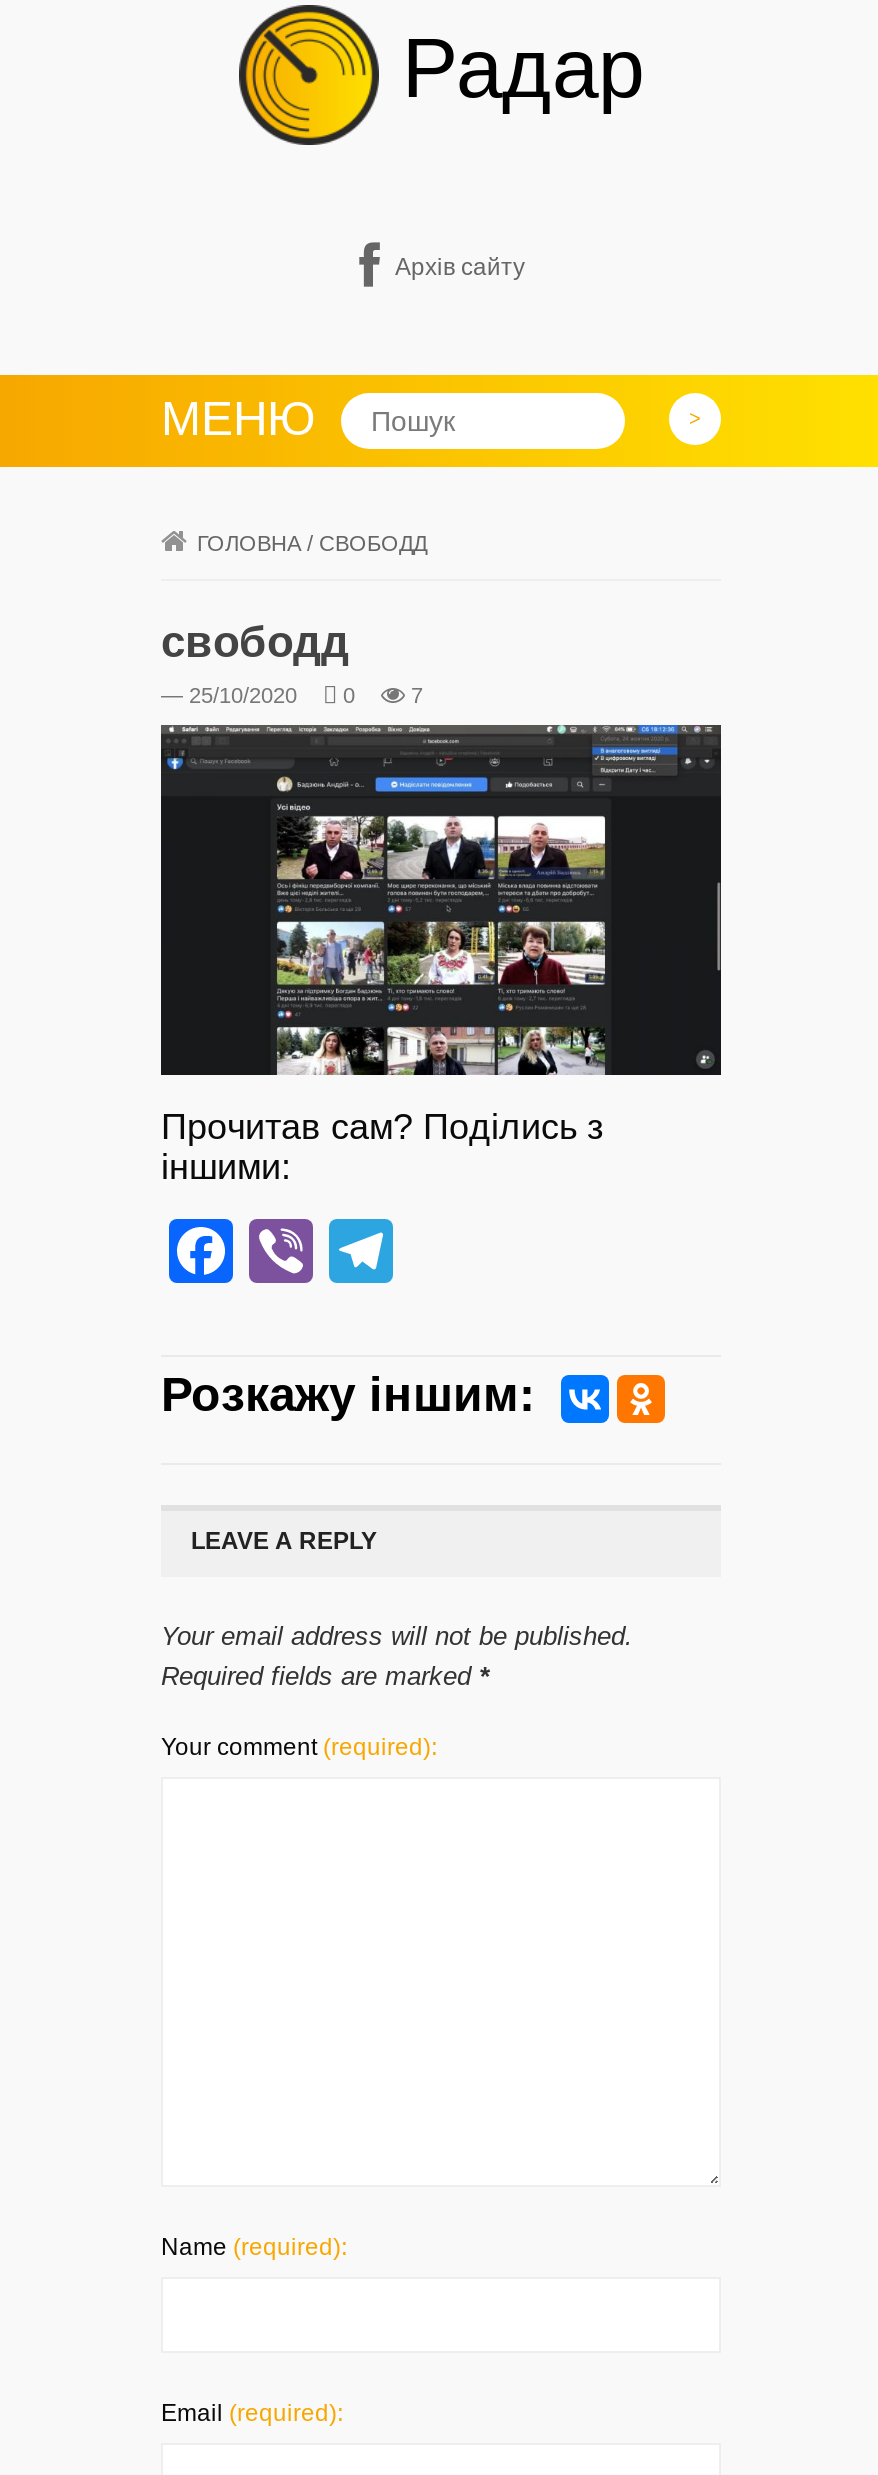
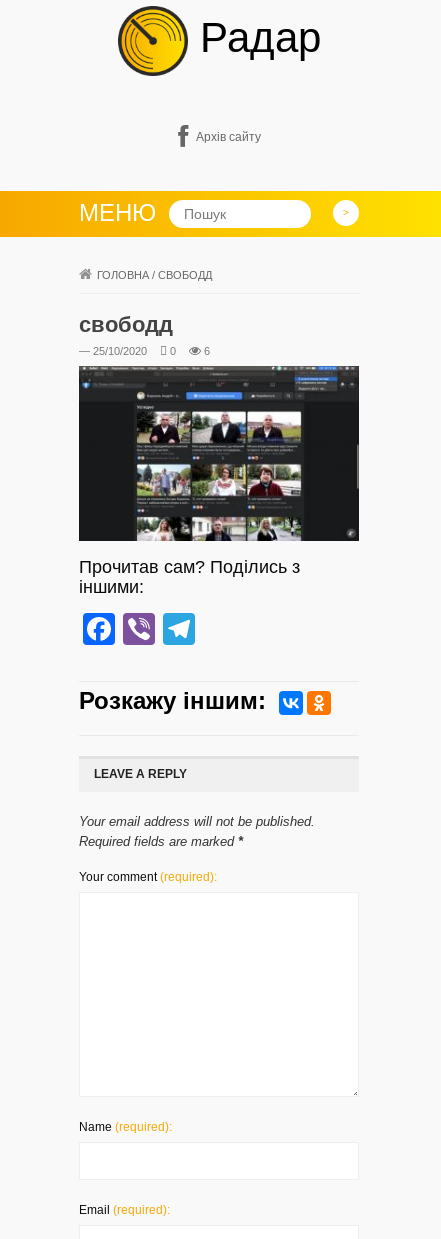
- 7
+ 6
